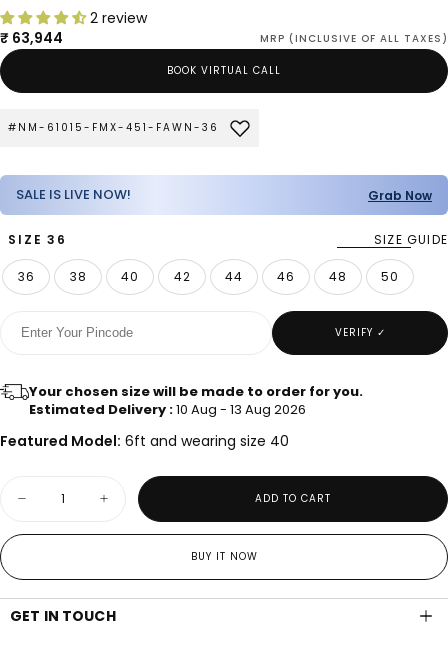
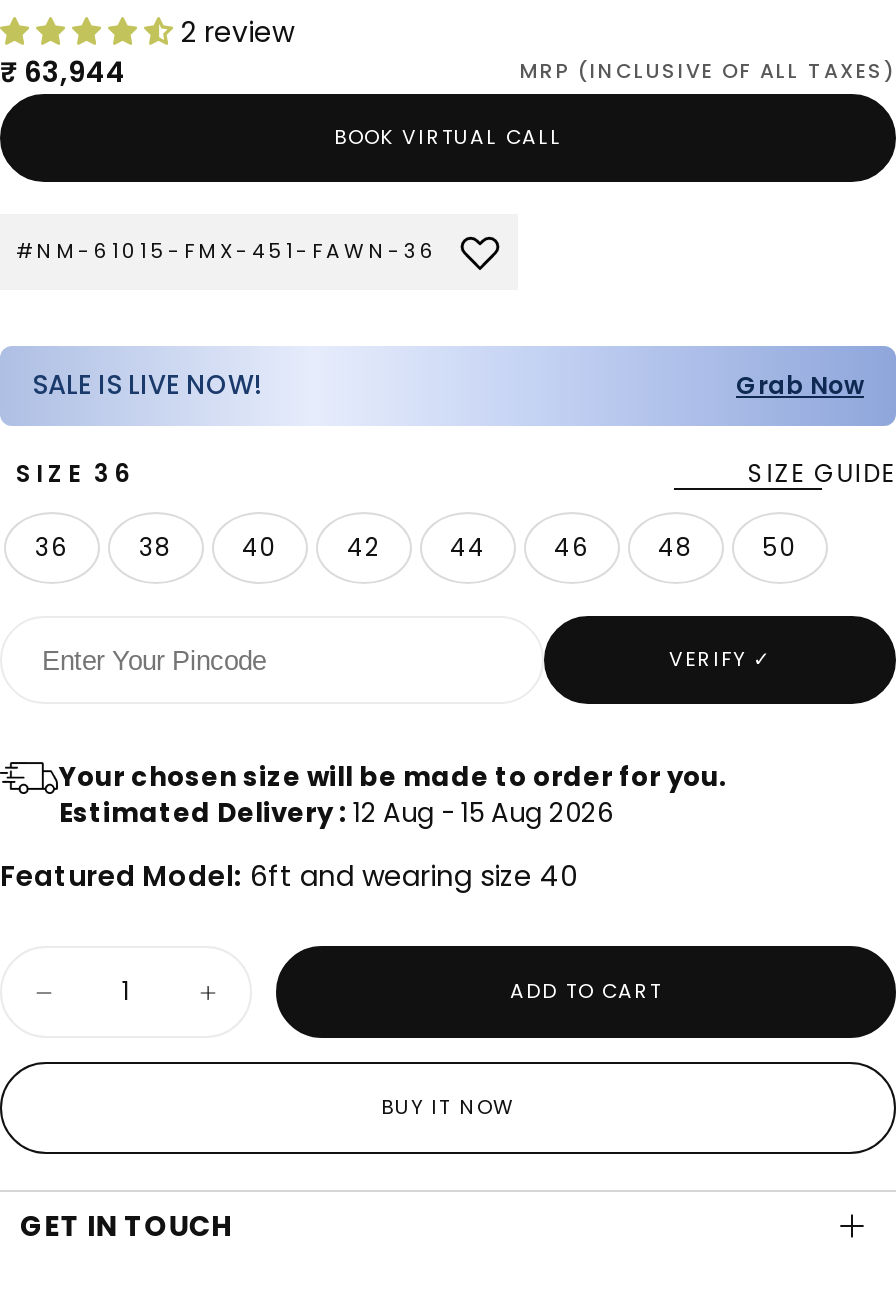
- Estimated Delivery : 10 Aug - 13 Aug 2026
+ Estimated Delivery : 12 Aug - 15 Aug 2026
